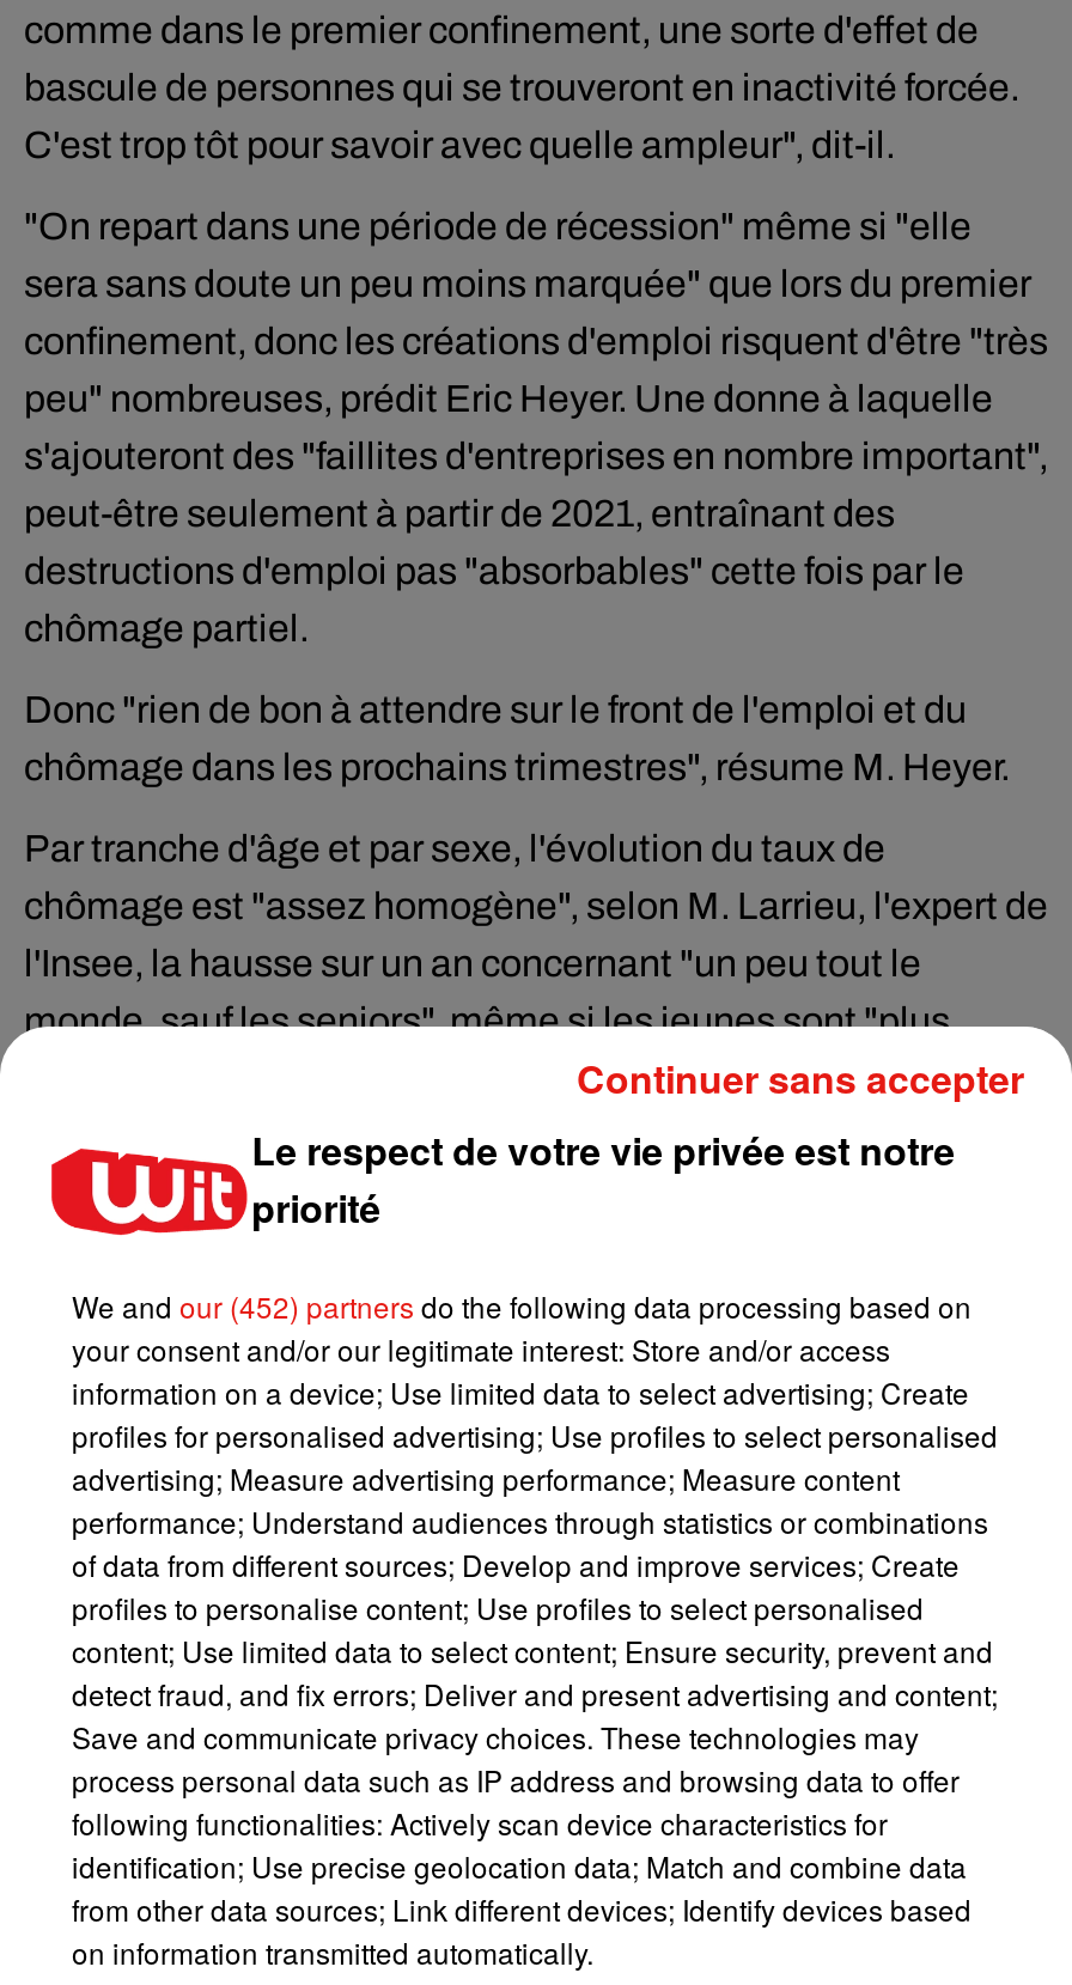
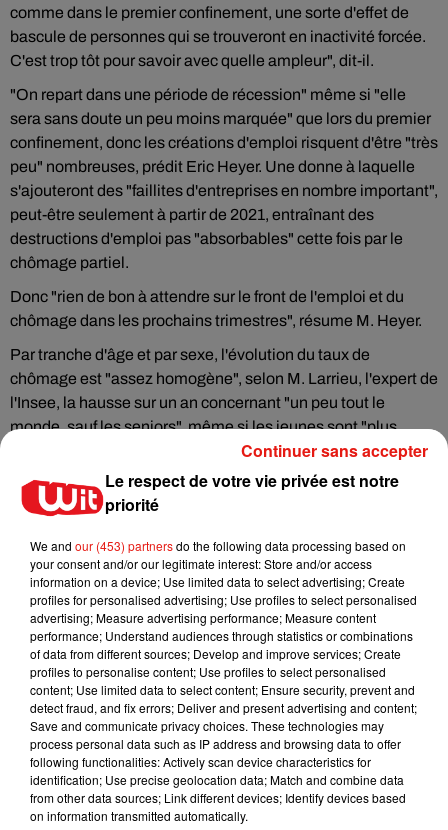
- We and our (452) partners do the following data processing based on
+ We and our (453) partners do the following data processing based on
